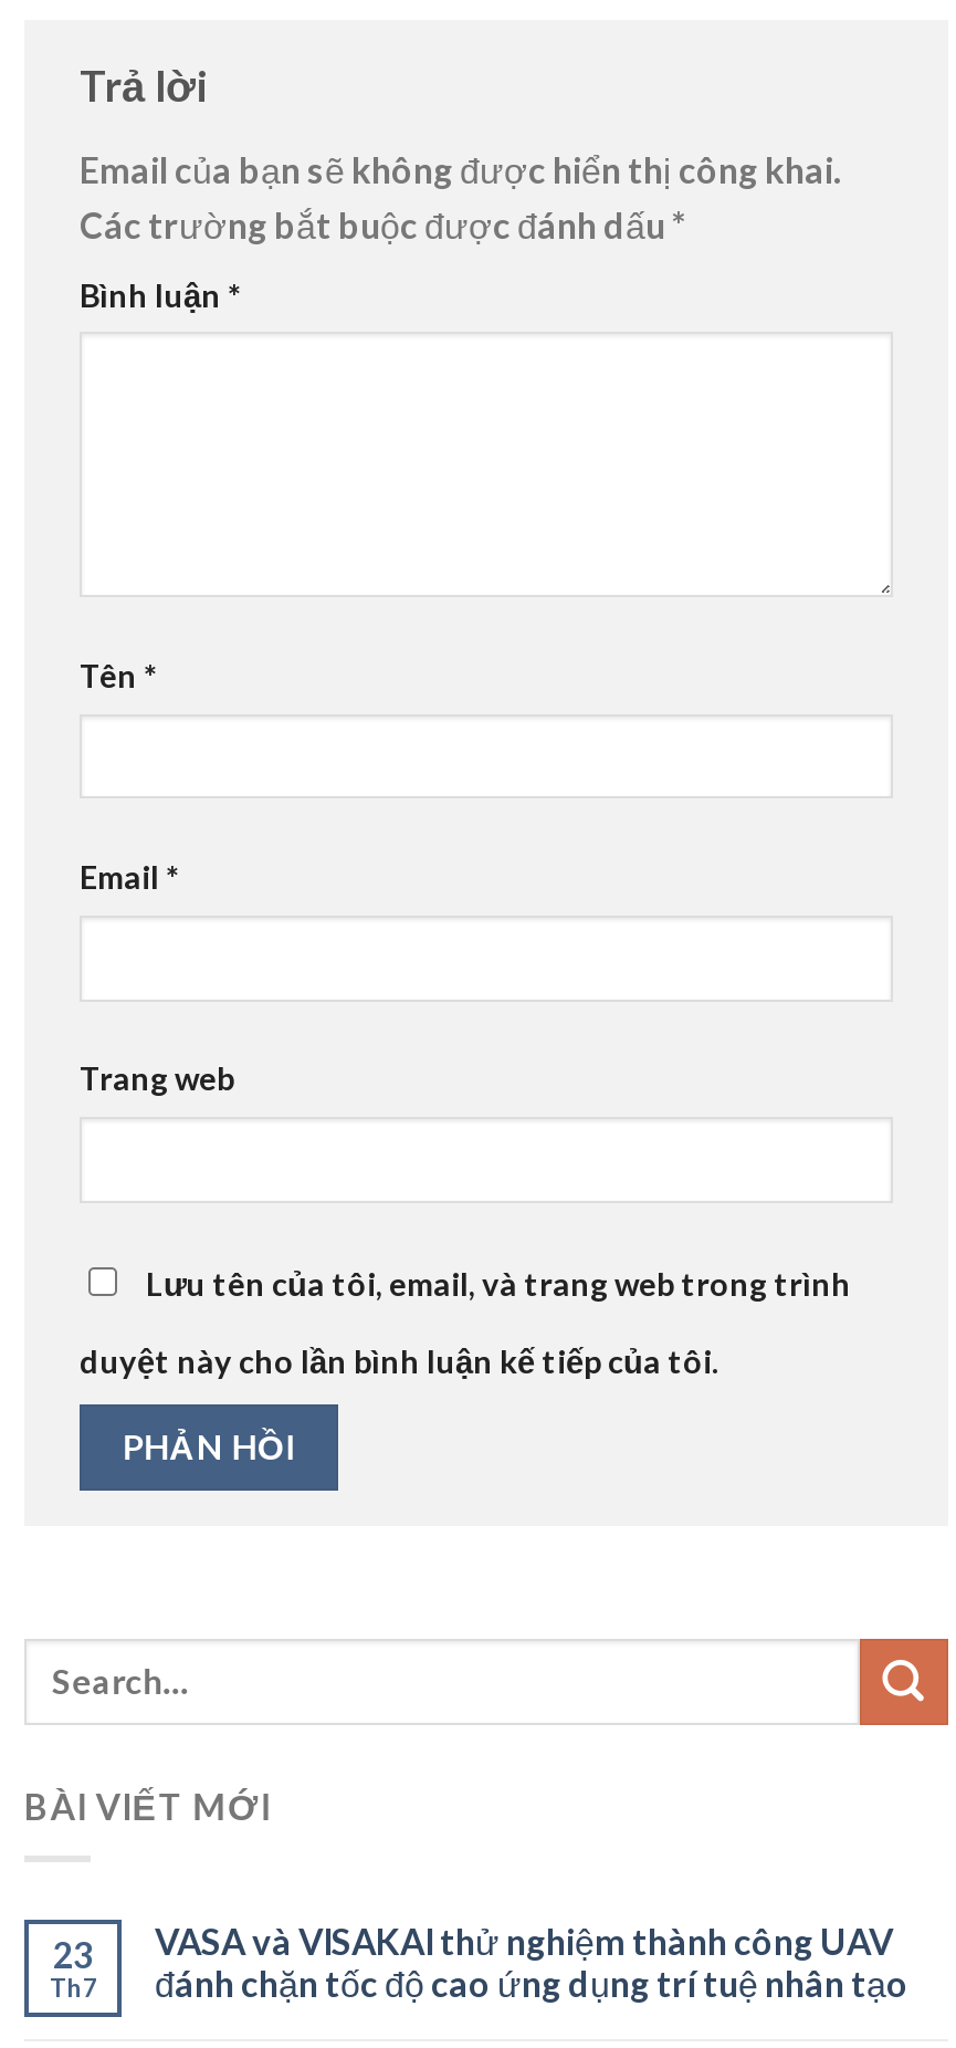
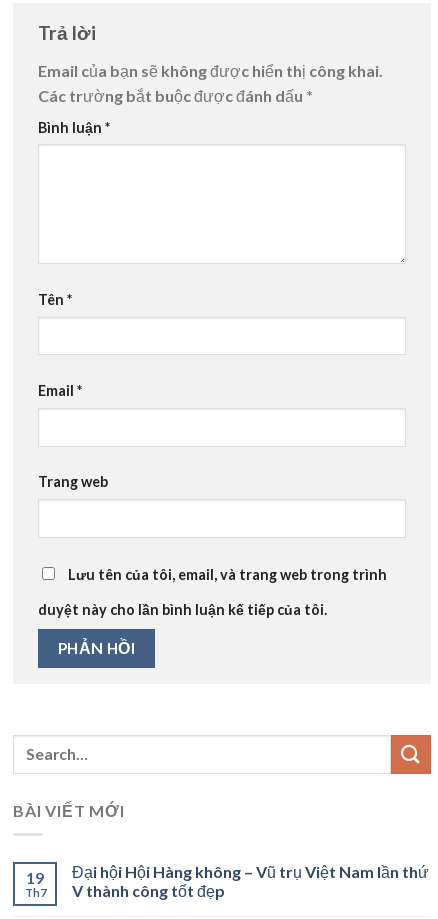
- VASA và VISAKAI thử nghiệm thành công UAV
- đánh chặn tốc độ cao ứng dụng trí tuệ nhân tạo
+ Đại hội Hội Hàng không – Vũ trụ Việt Nam lần thứ
+ V thành công tốt đẹp

- 23
+ 19
